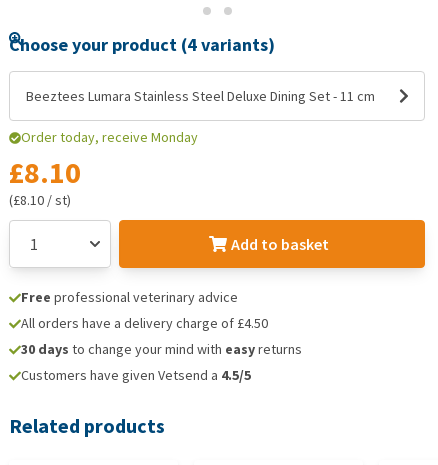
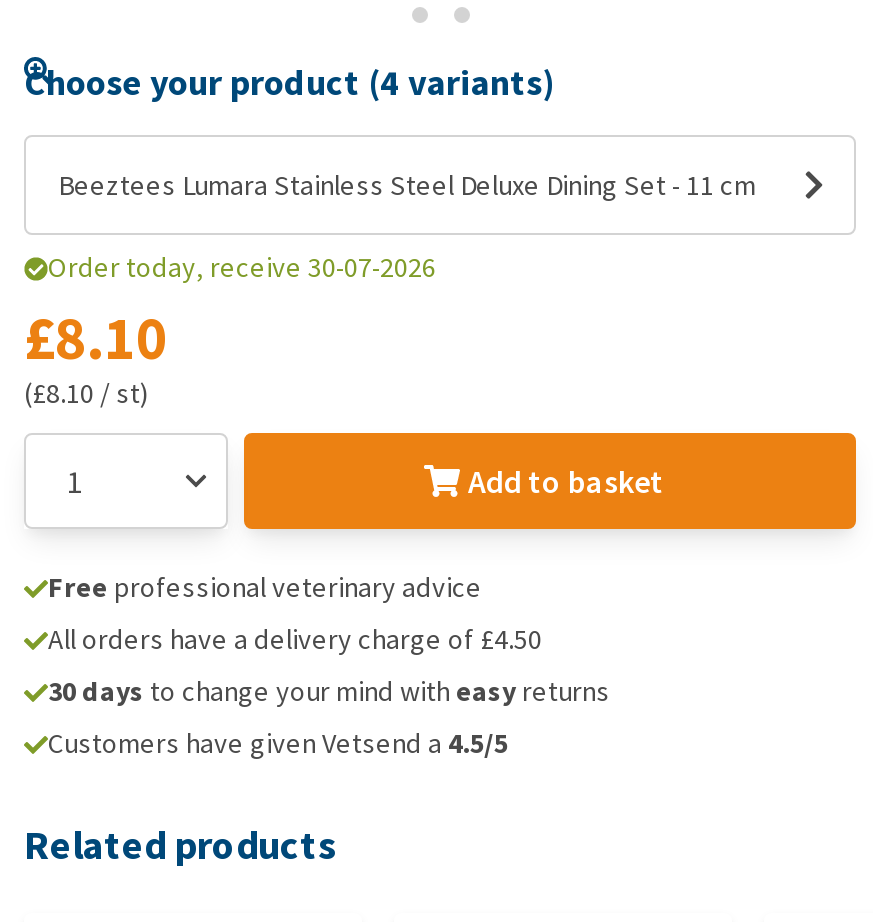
- Order today, receive Monday
+ Order today, receive 30-07-2026
